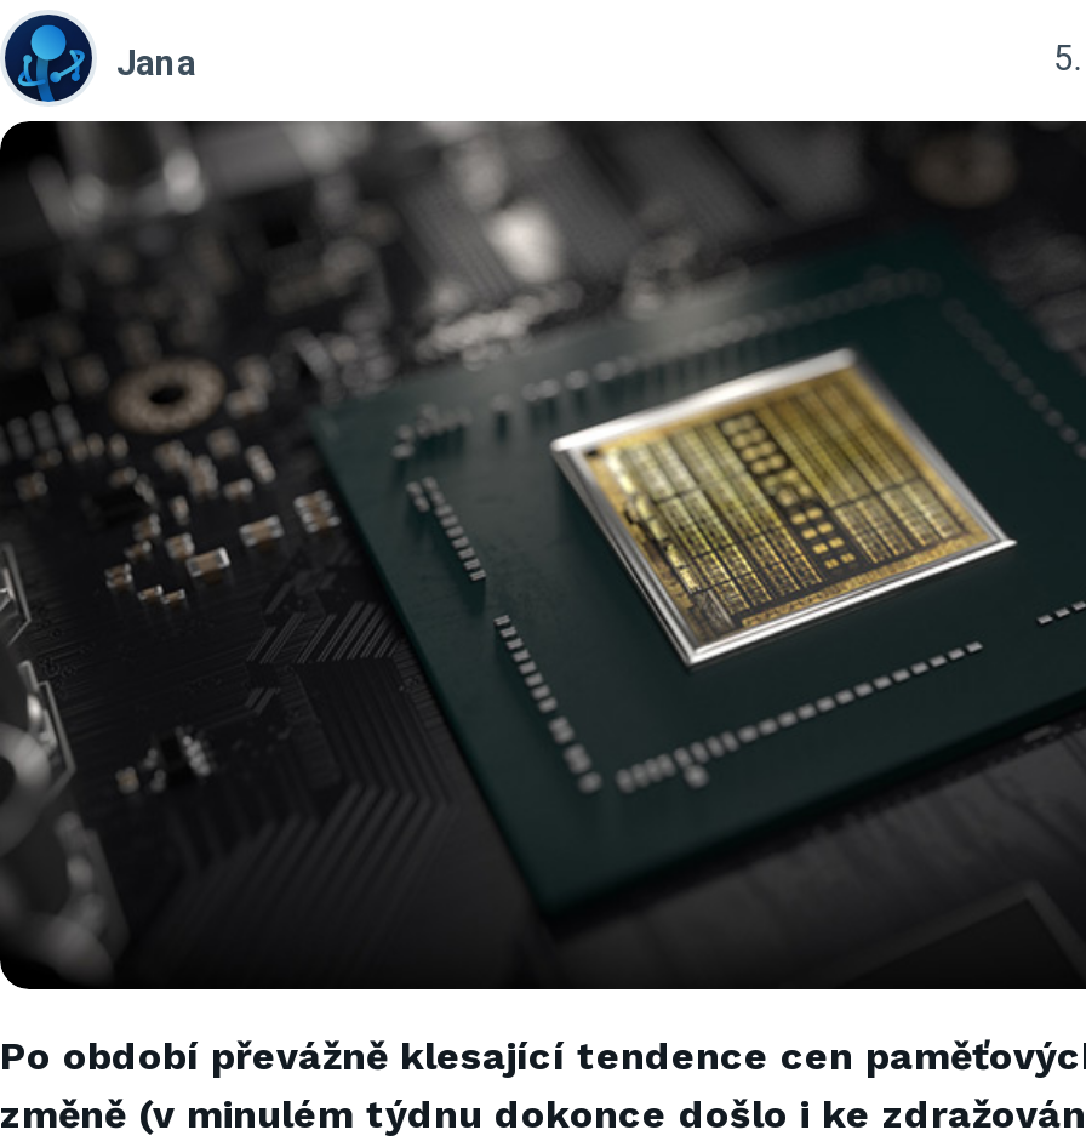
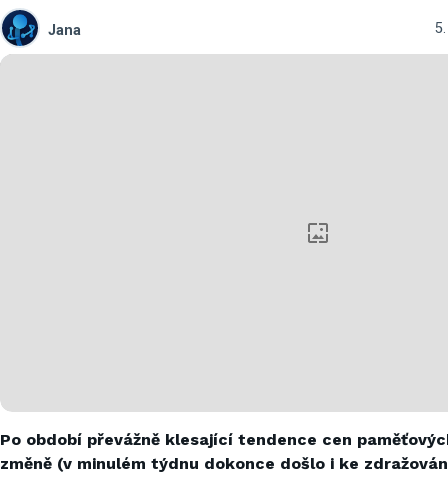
- [image]
